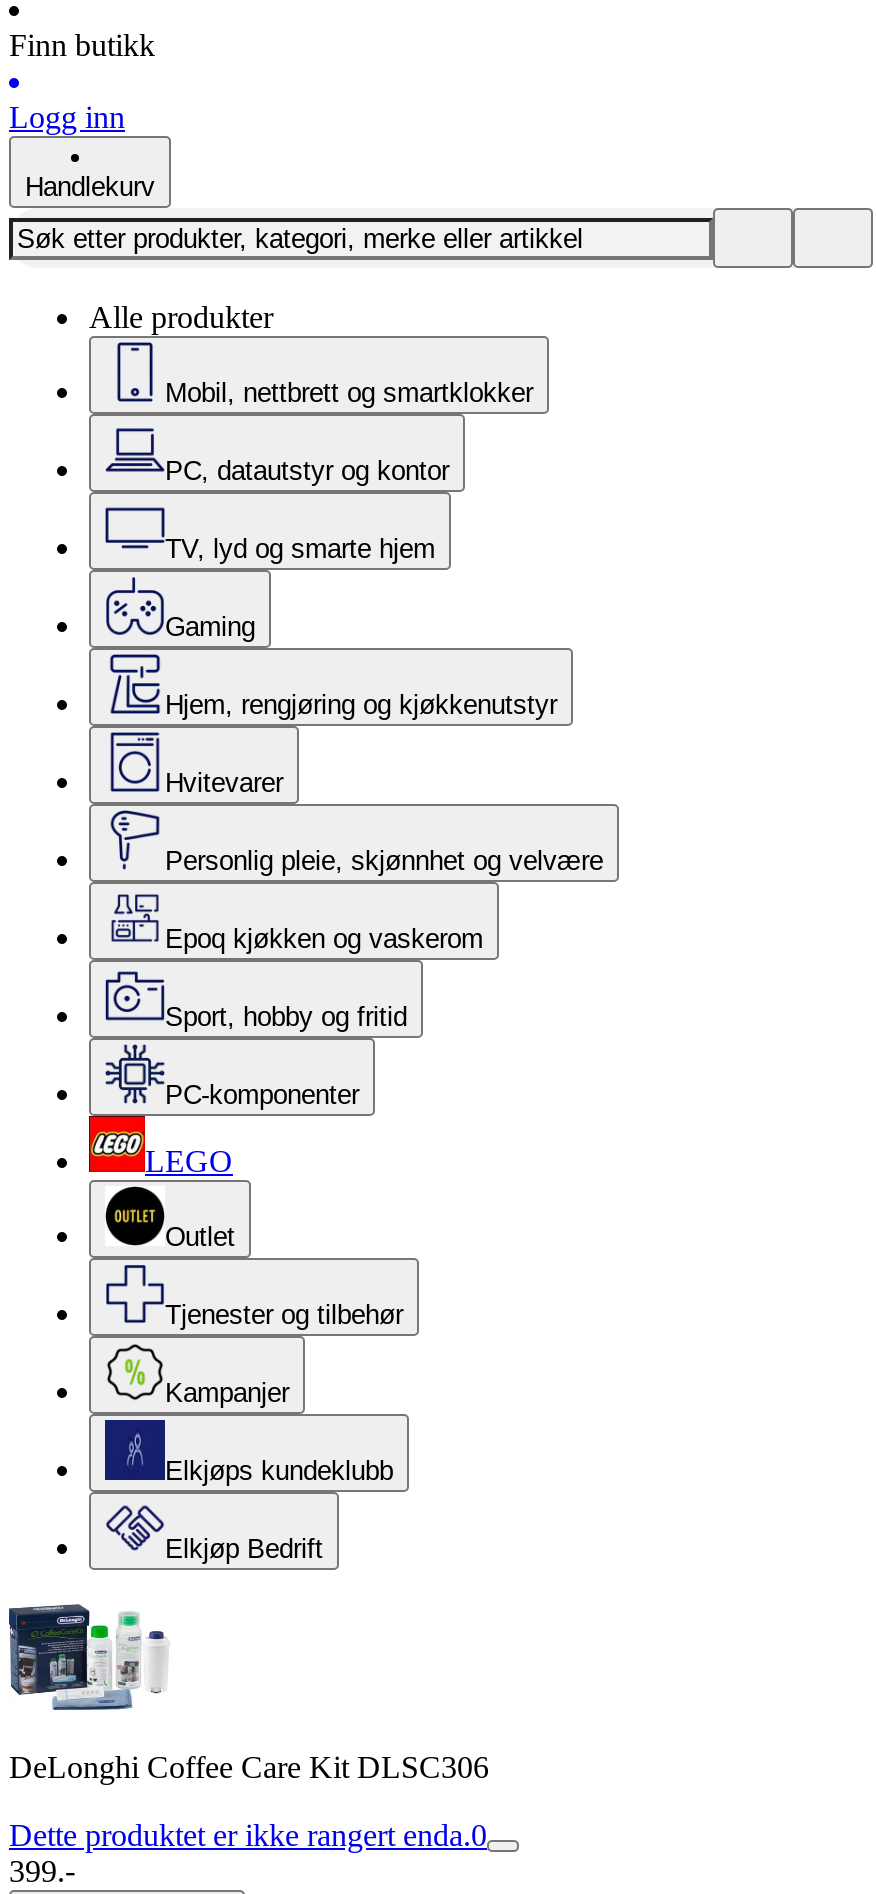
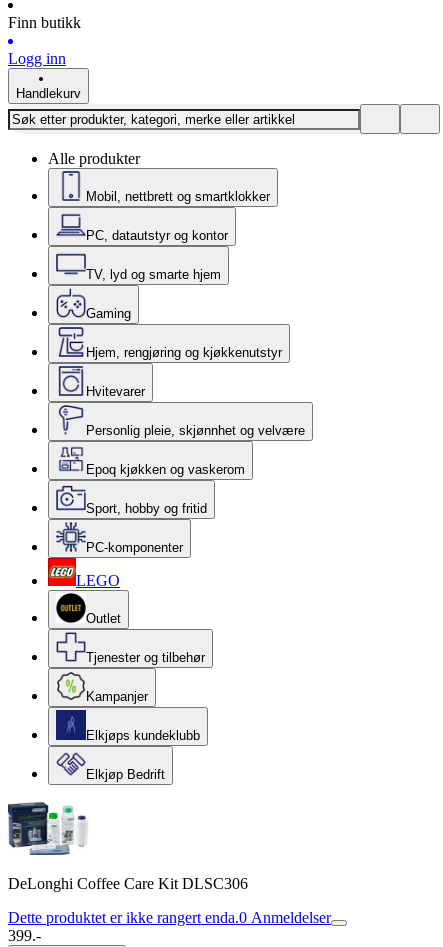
- Dette produktet er ikke rangert enda.0
+ Dette produktet er ikke rangert enda.0 Anmeldelser
